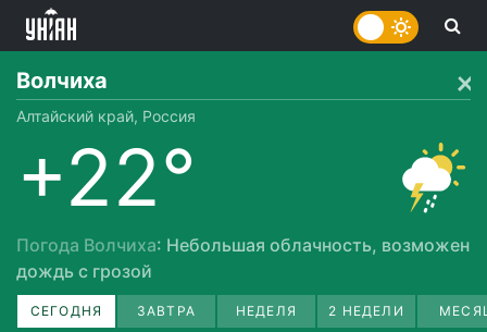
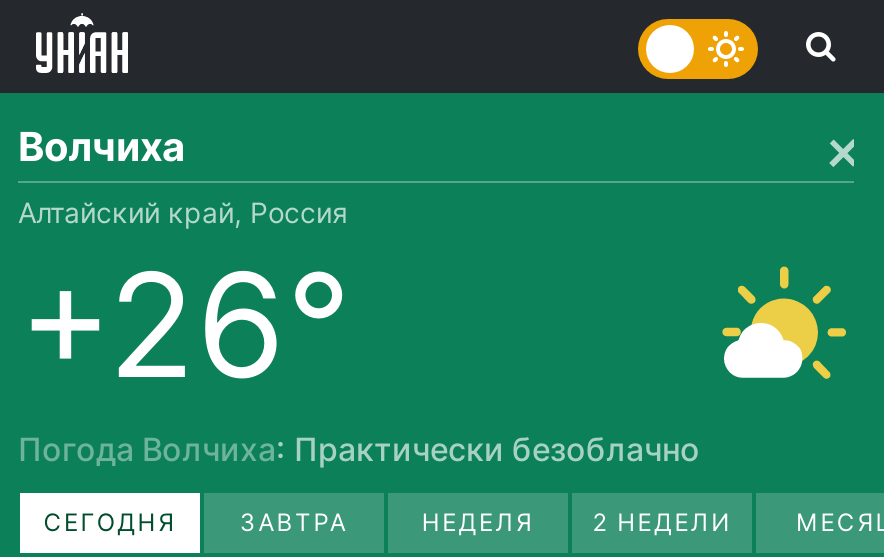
- [image]
- +22°
- Погода Волчиха: Небольшая облачность, возможен
- дождь с грозой
+ [image]
+ +26°
+ Погода Волчиха: Практически безоблачно
